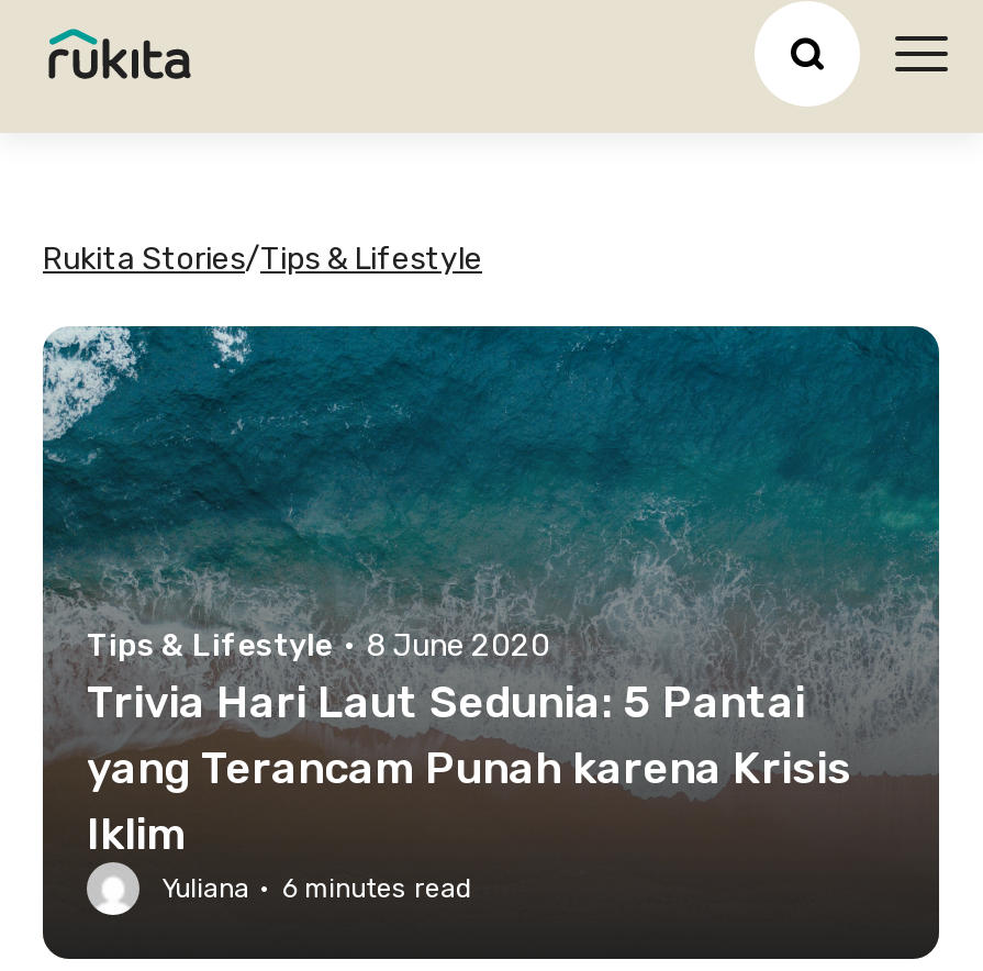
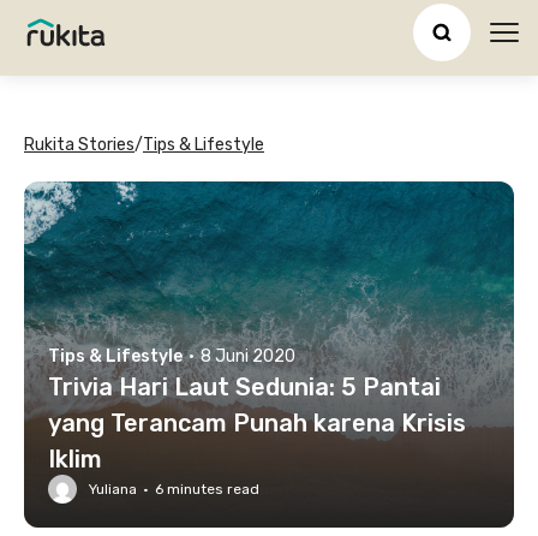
- Tips & Lifestyle · 8 June 2020
+ Tips & Lifestyle · 8 Juni 2020
